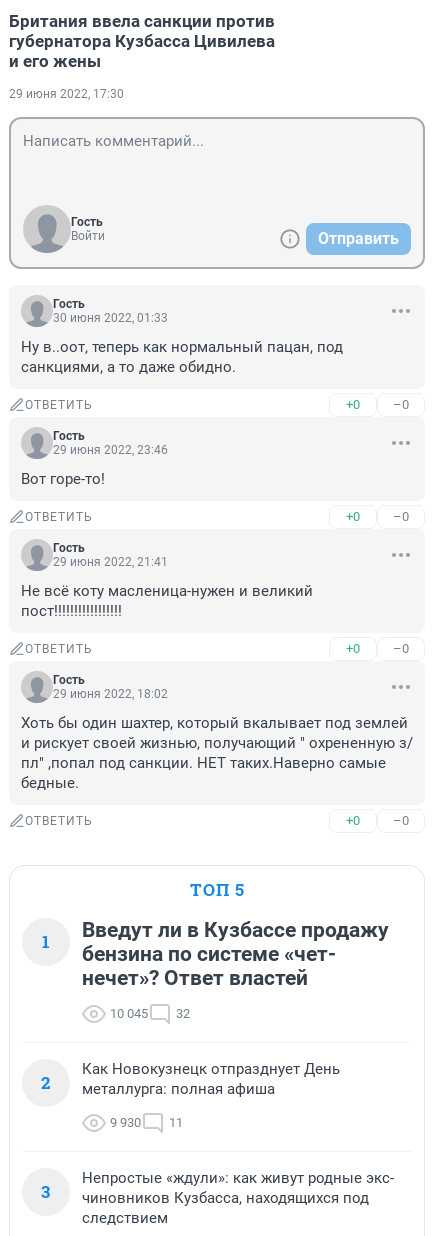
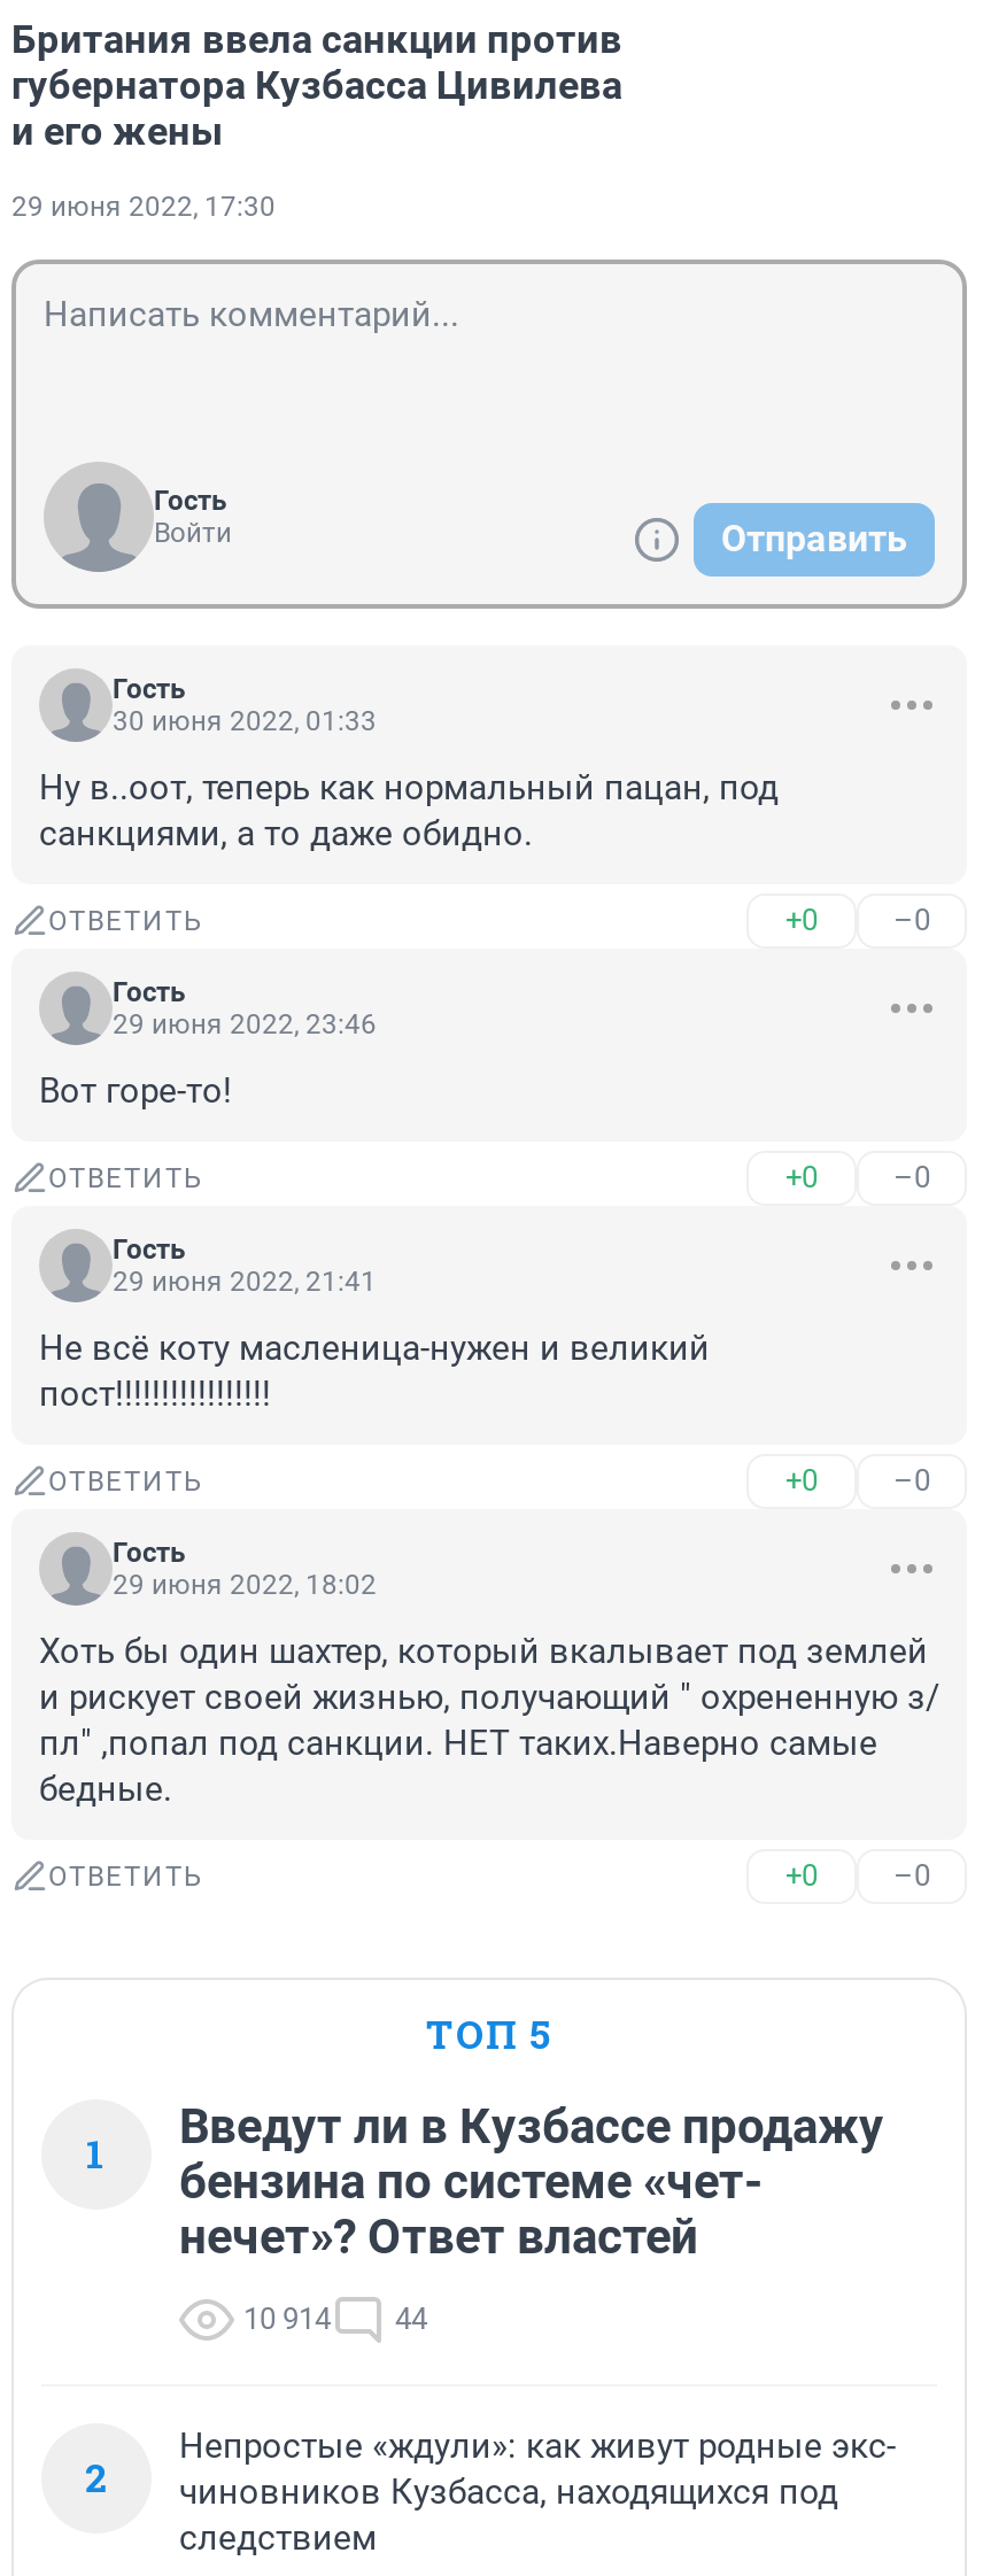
- 10 045
+ 10 914

- 32
+ 44

- Как Новокузнецк отпразднует День
- металлурга: полная афиша
- 9 930
- 11
- 3
